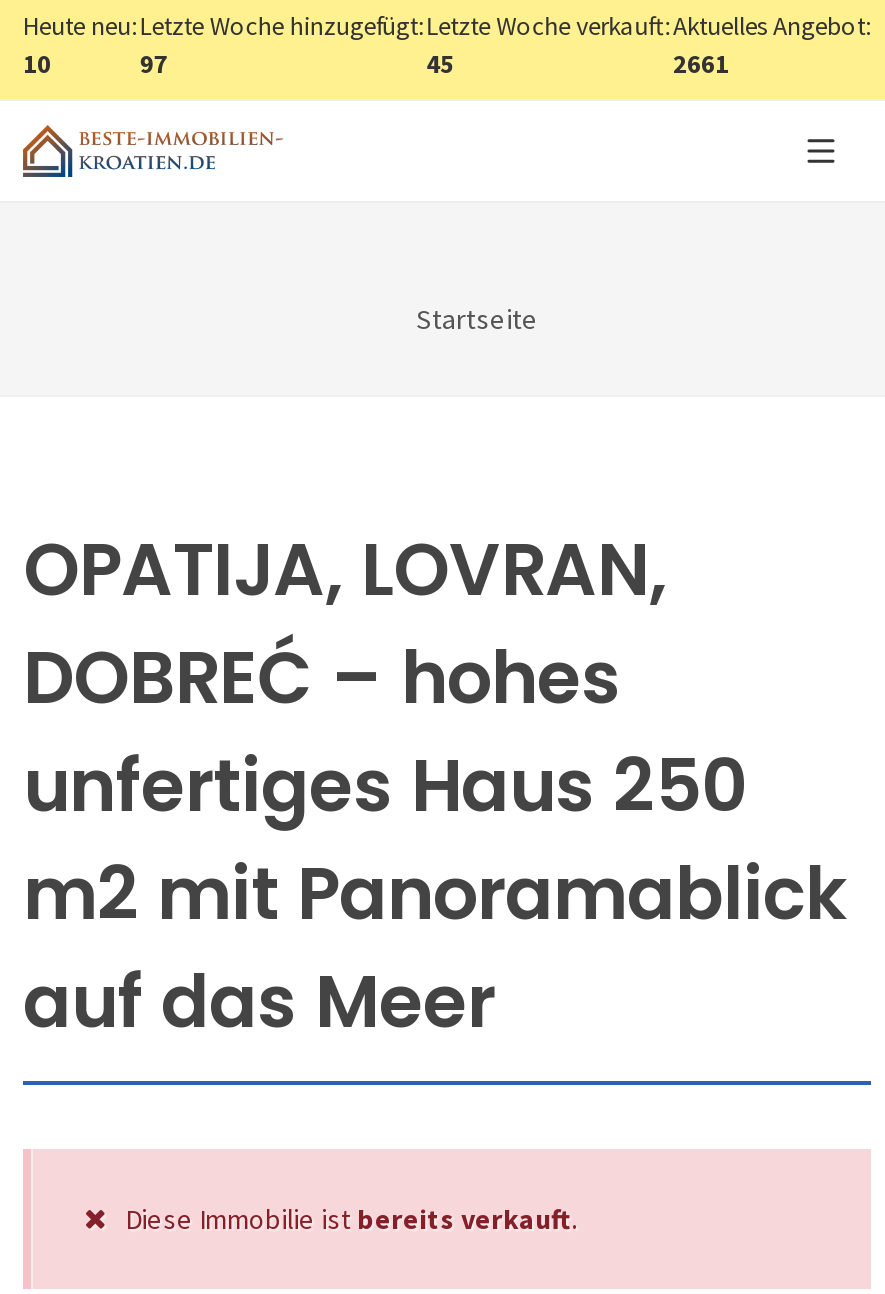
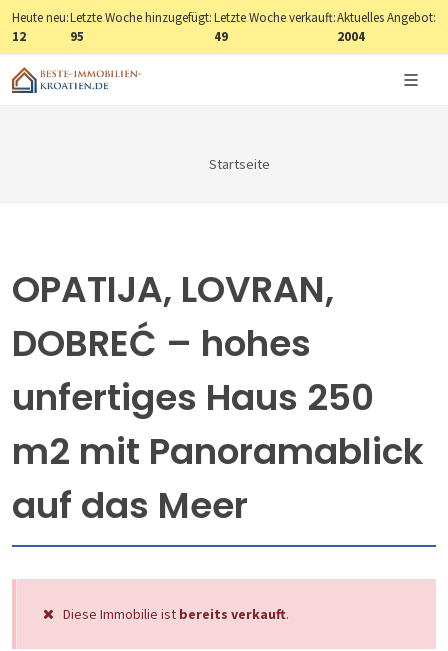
- 10
+ 12

- 97
+ 95

- 45
+ 49

- 2661
+ 2004
